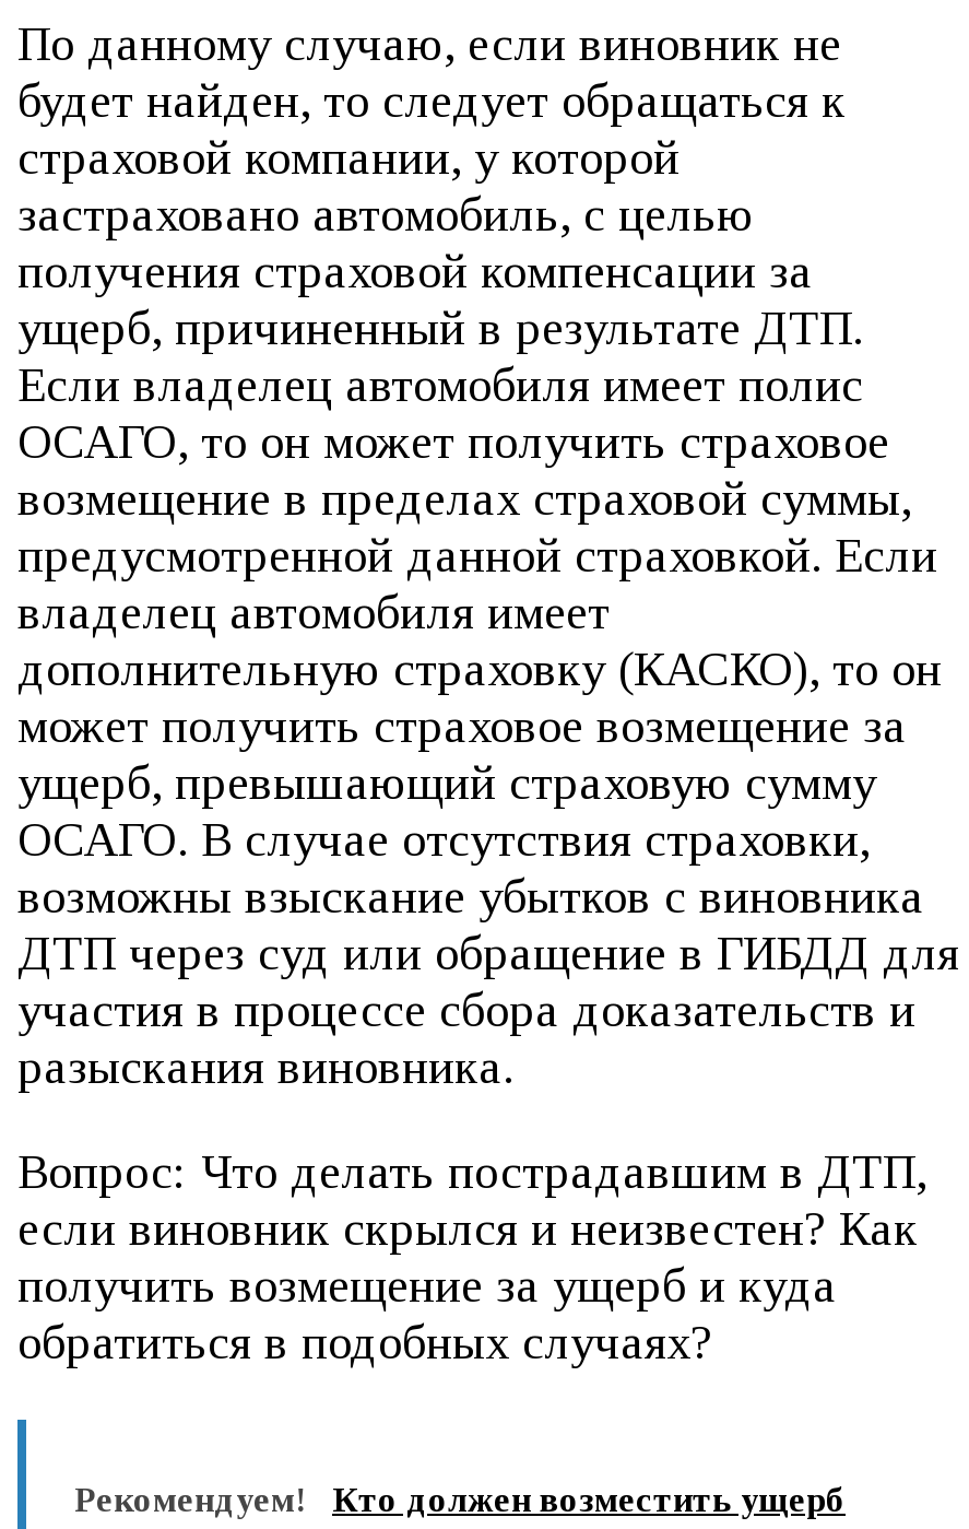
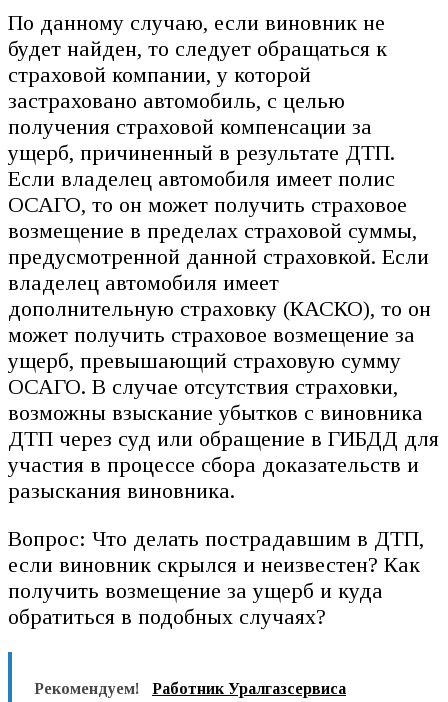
- Кто должен возместить ущерб
+ Работник Уралгазсервиса
